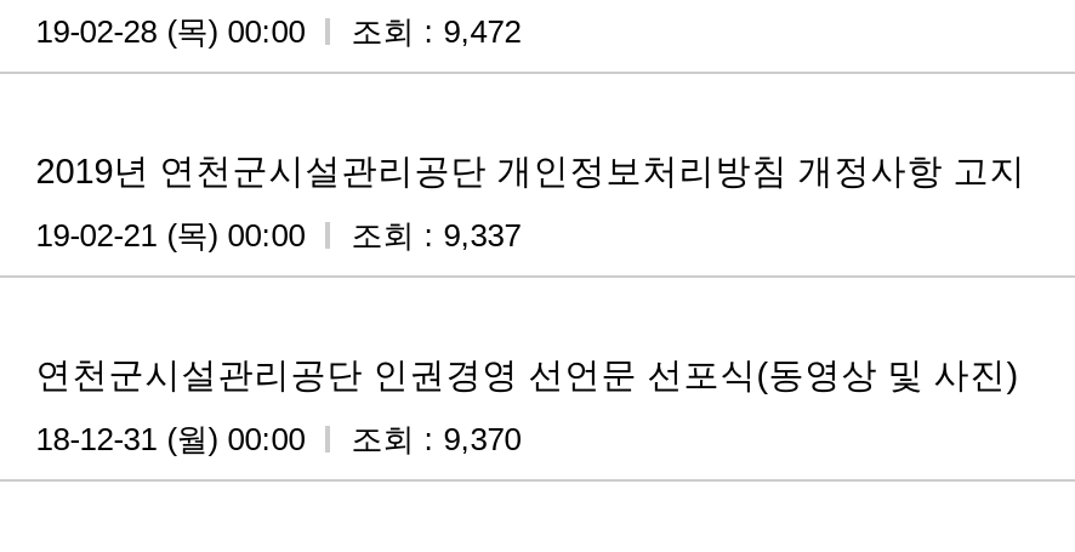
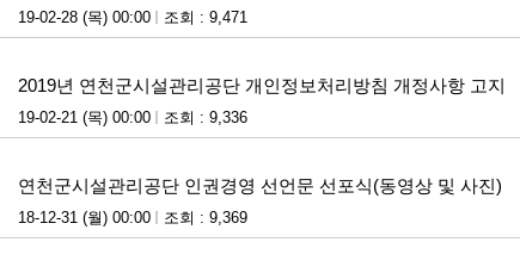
- 19-02-28 (목) 00:00 조회 : 9,472
+ 19-02-28 (목) 00:00 조회 : 9,471

- 19-02-21 (목) 00:00 조회 : 9,337
+ 19-02-21 (목) 00:00 조회 : 9,336

- 18-12-31 (월) 00:00 조회 : 9,370
+ 18-12-31 (월) 00:00 조회 : 9,369
